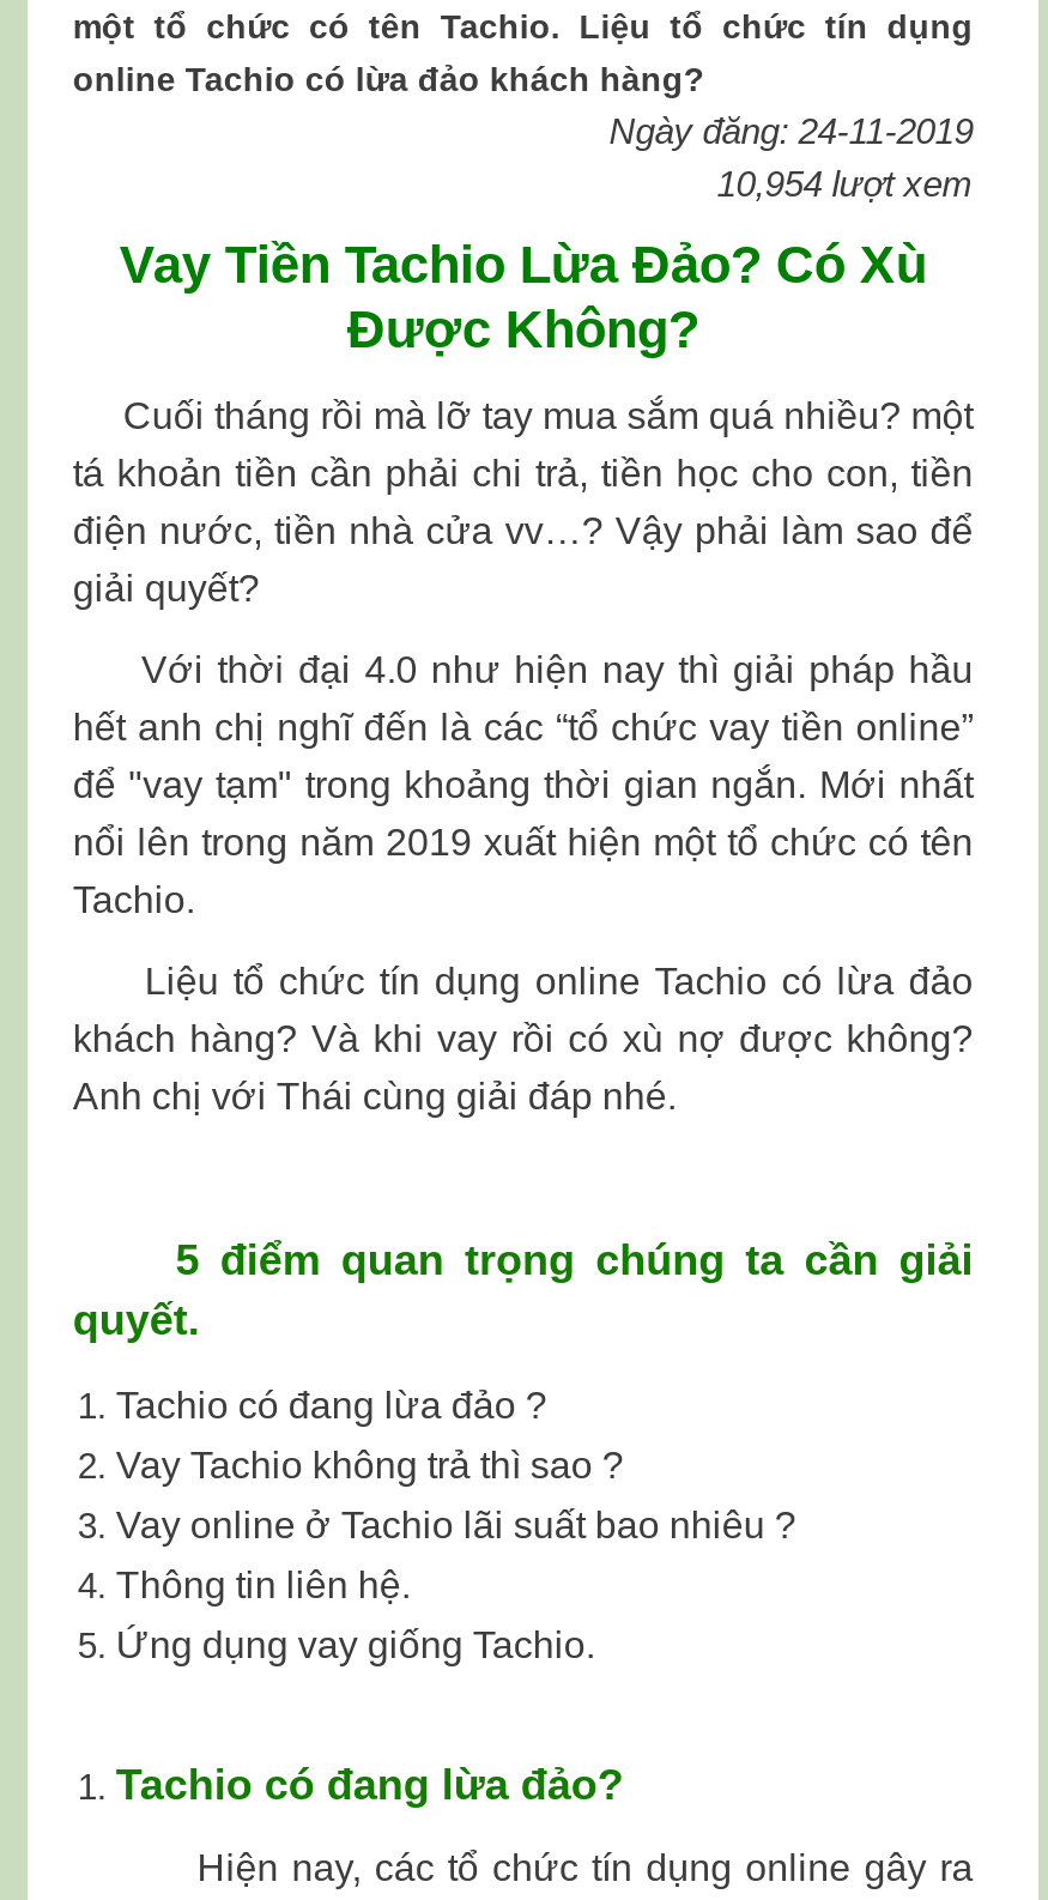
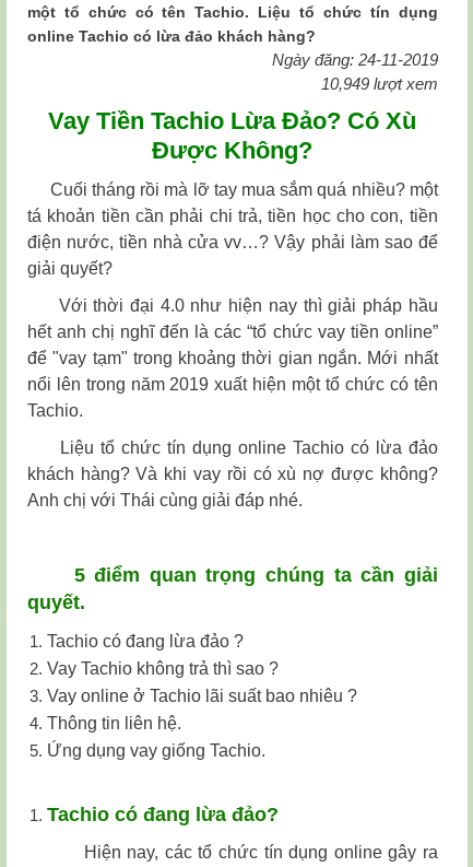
- 10,954 lượt xem
+ 10,949 lượt xem
